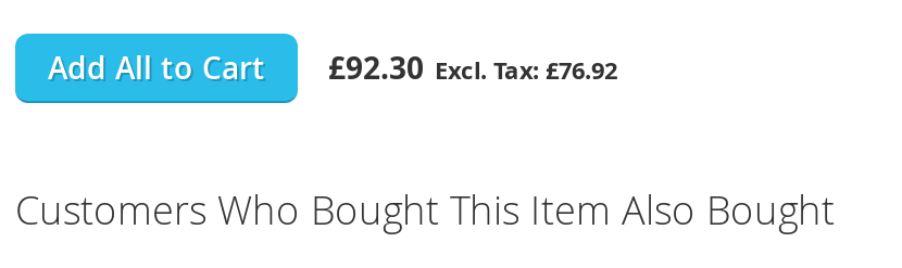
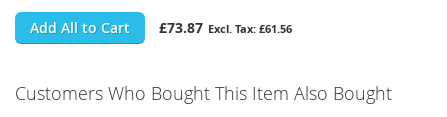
- Add All to Cart £92.30
+ Add All to Cart £73.87

- £76.92
+ £61.56
